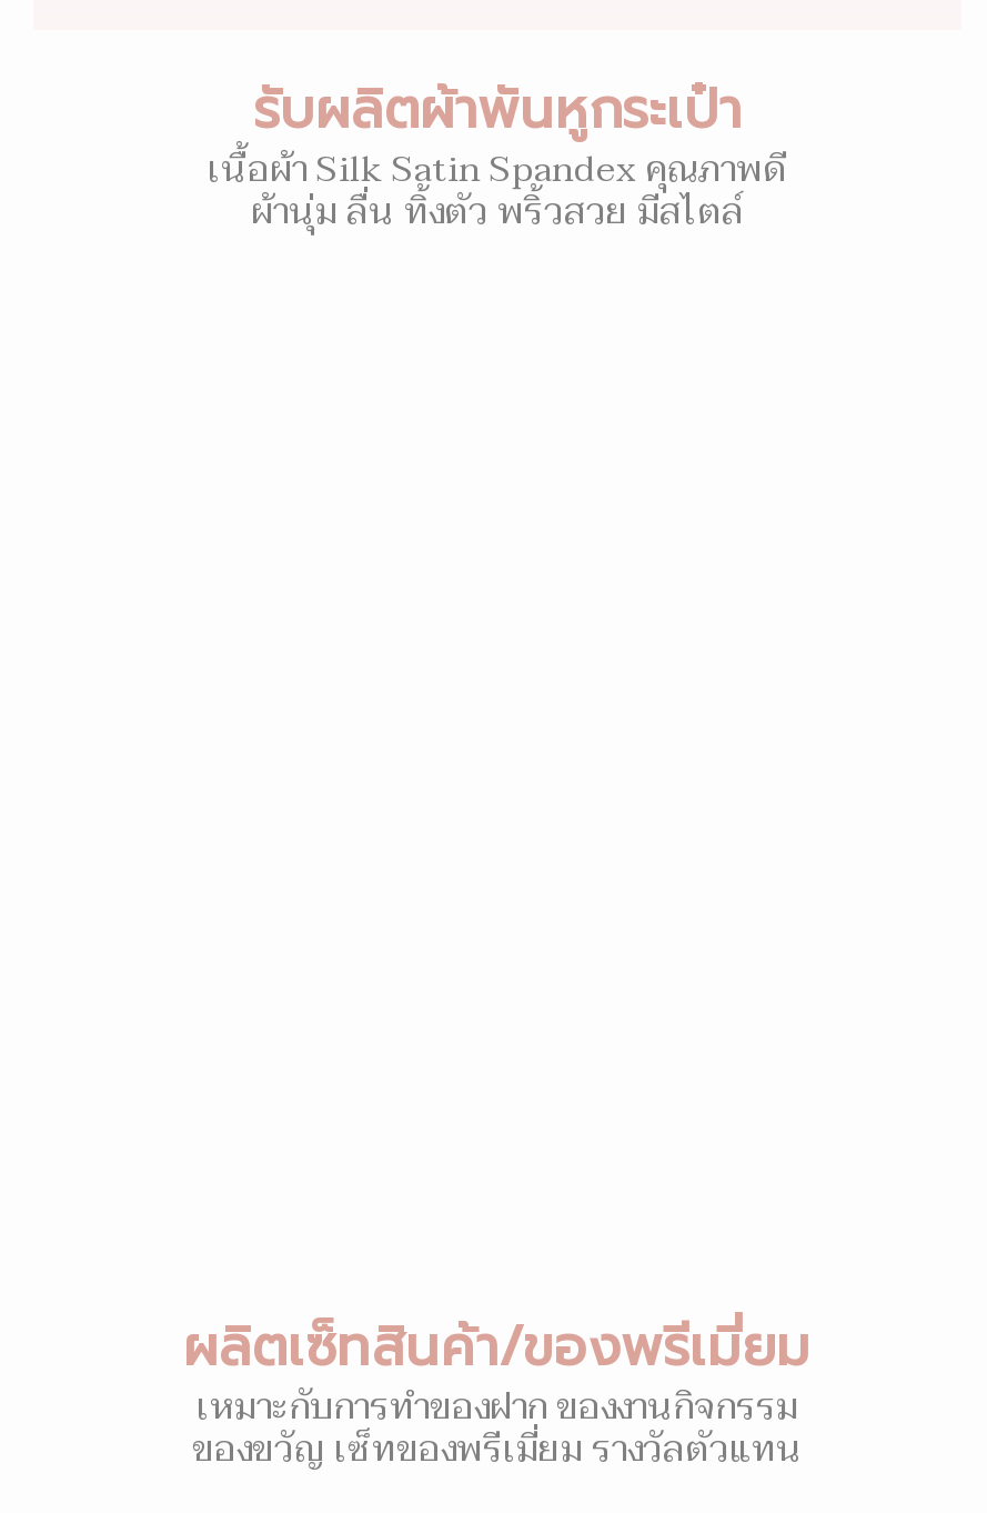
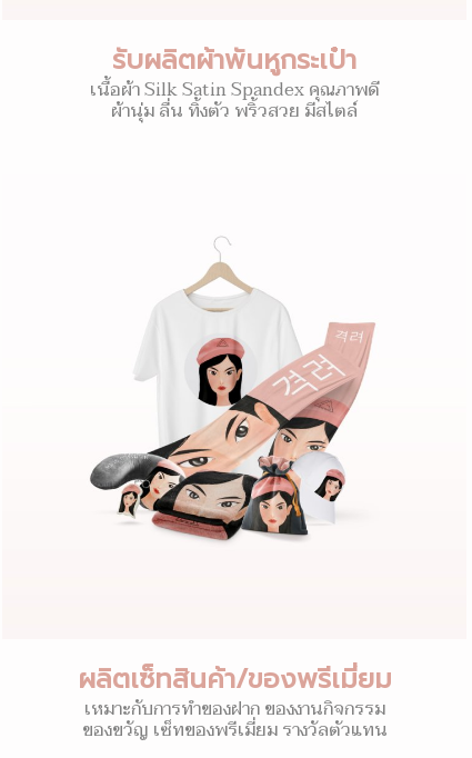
+ [image]
